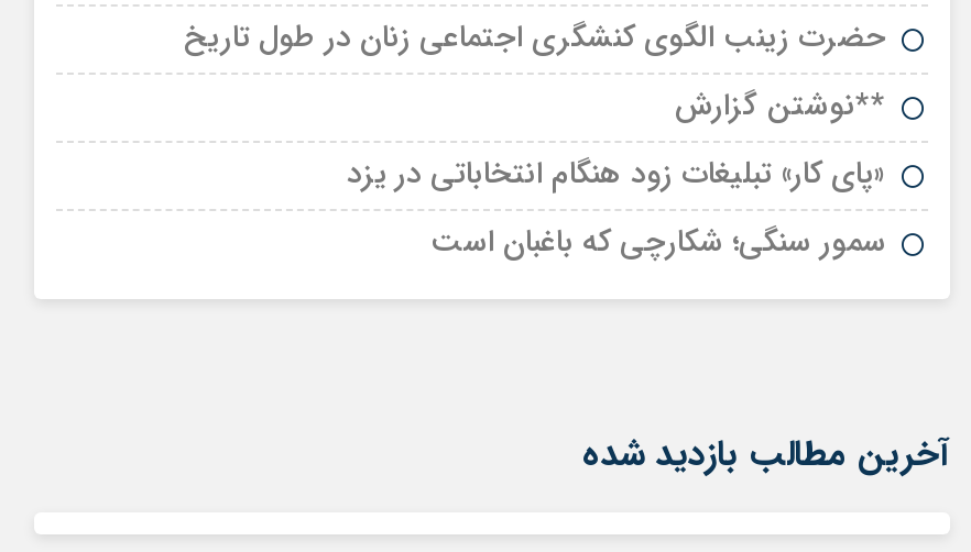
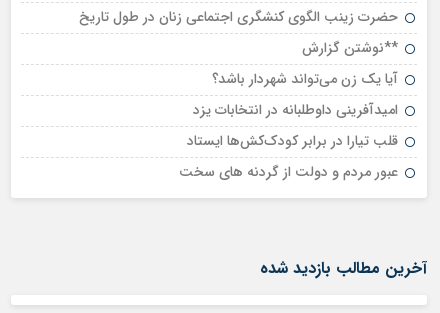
- «پای کار» تبلیغات زود هنگام انتخاباتی در یزد
- سمور سنگی؛ شکارچی که باغبان است
+ آیا یک زن می‌تواند شهردار باشد؟
+ امیدآفرینی داوطلبانه در انتخابات یزد
+ قلب تیارا در برابر کودک‌کش‌ها ایستاد
+ عبور مردم و دولت از گردنه های سخت
